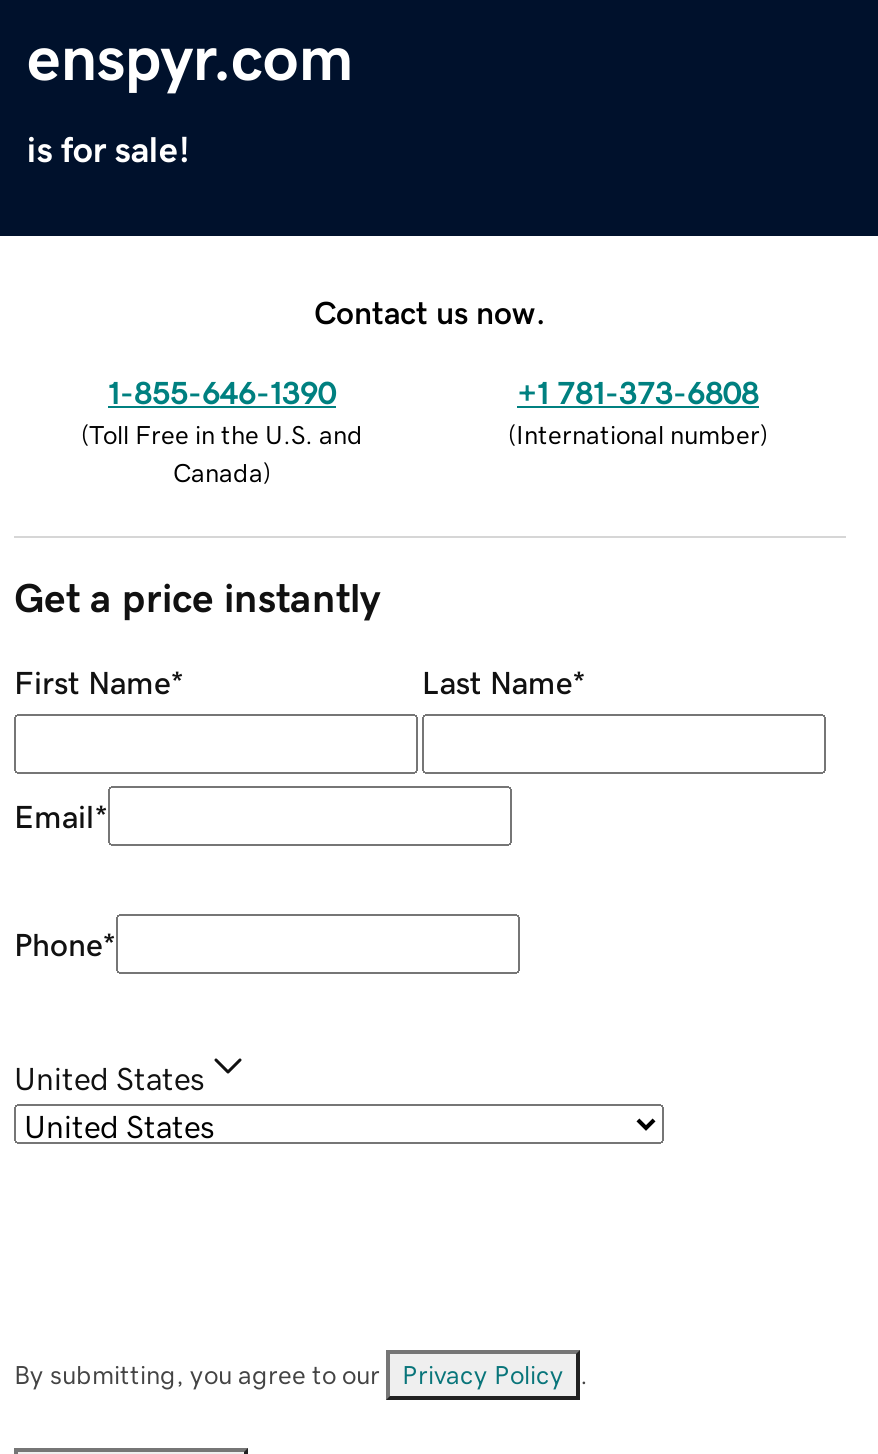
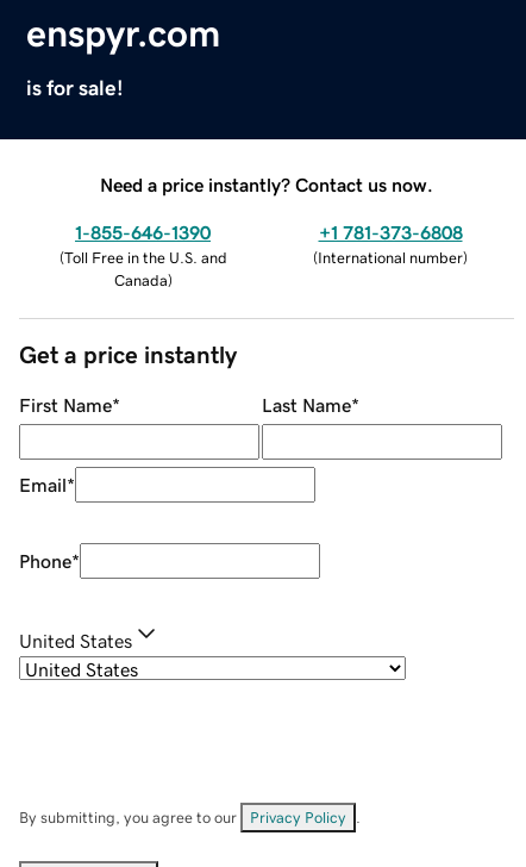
- Contact us now.
+ Need a price instantly? Contact us now.
